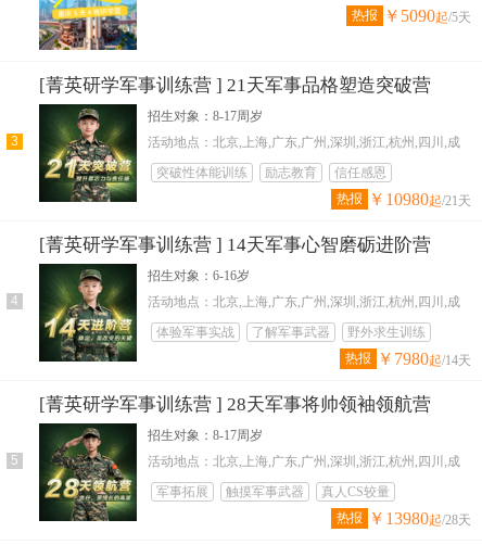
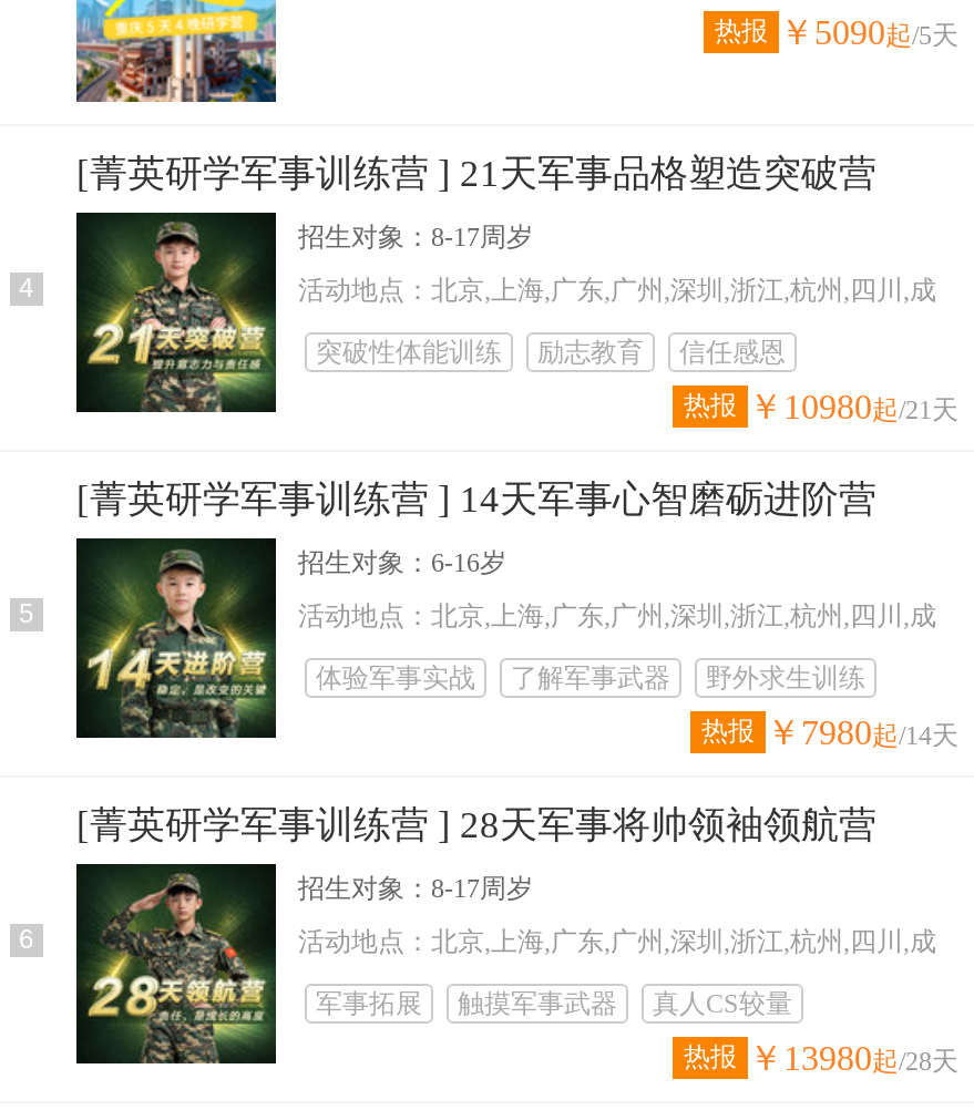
- 3
+ 4

- 4
+ 5

- 5
+ 6
